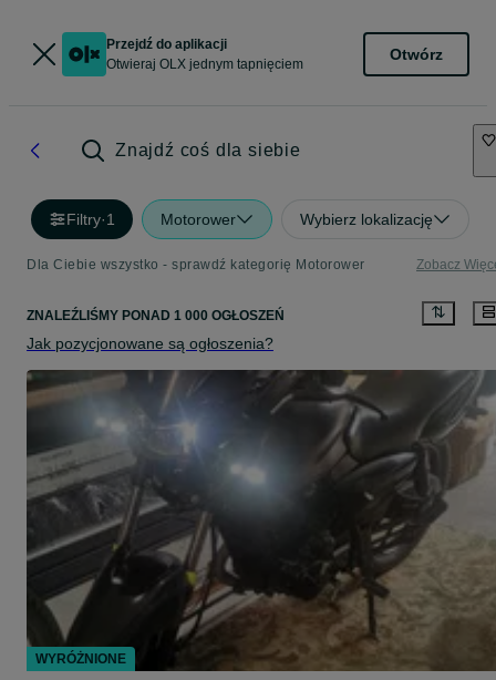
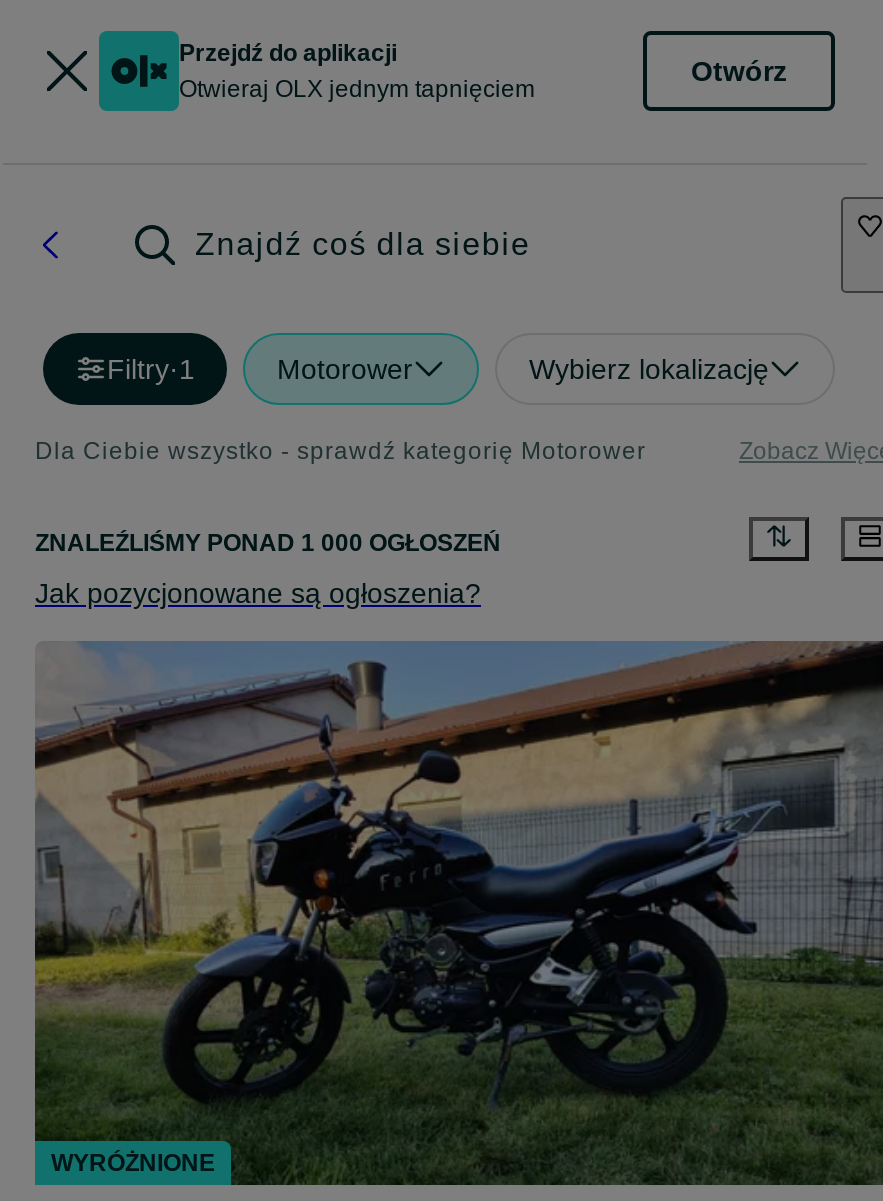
- [image]
+ [image]
